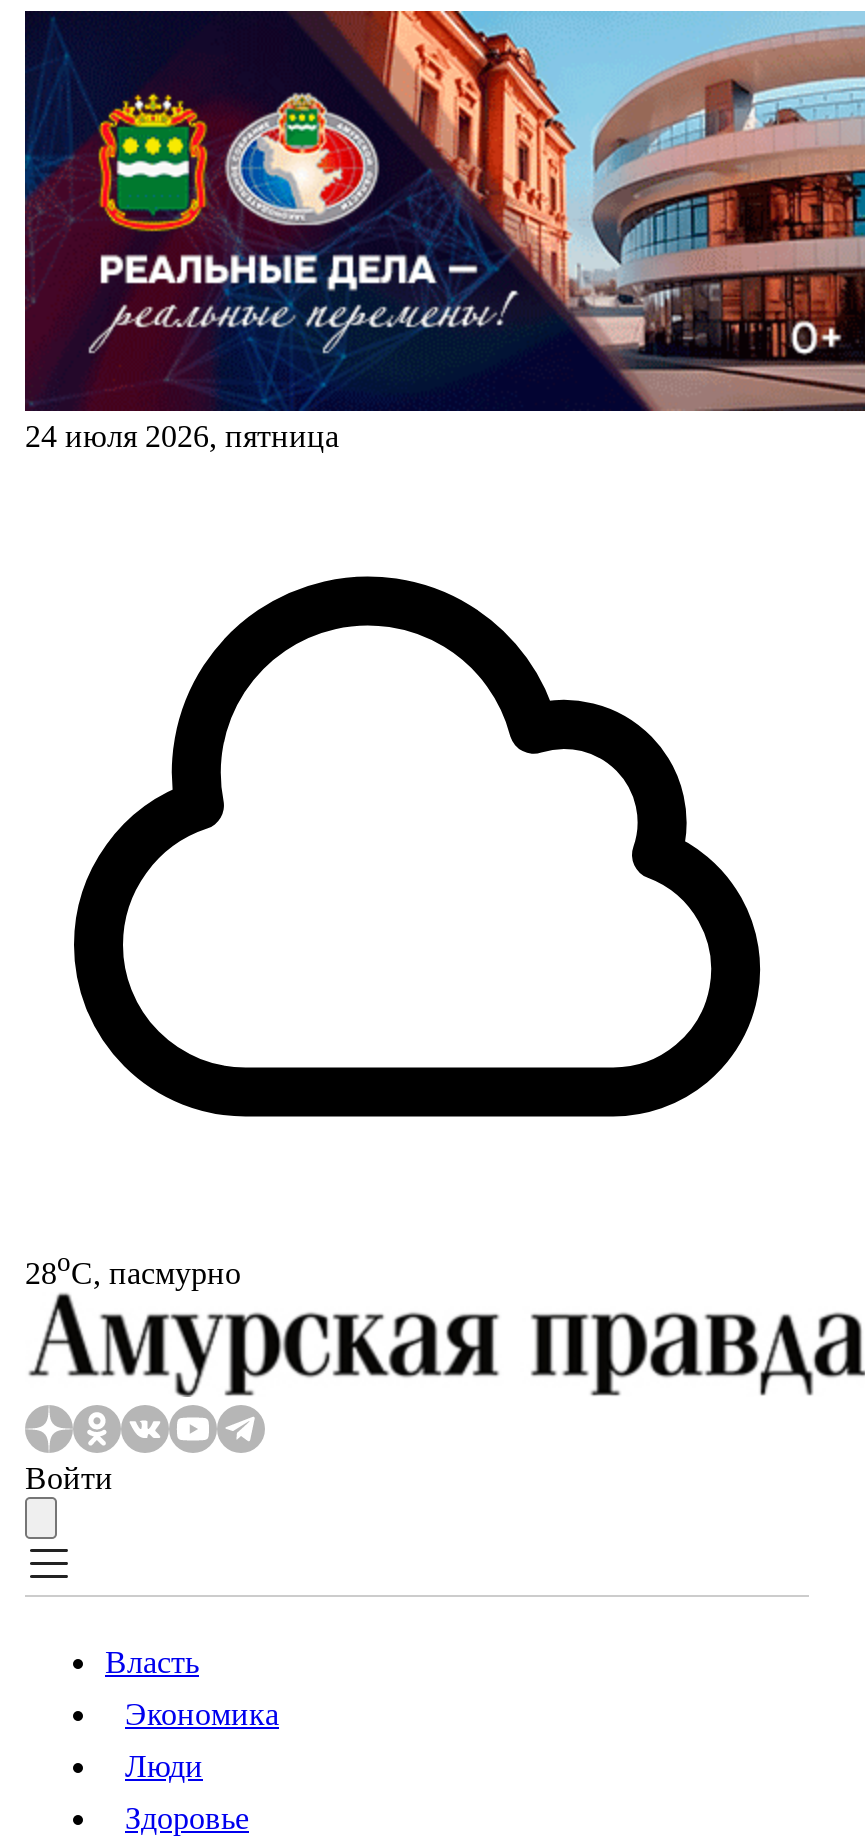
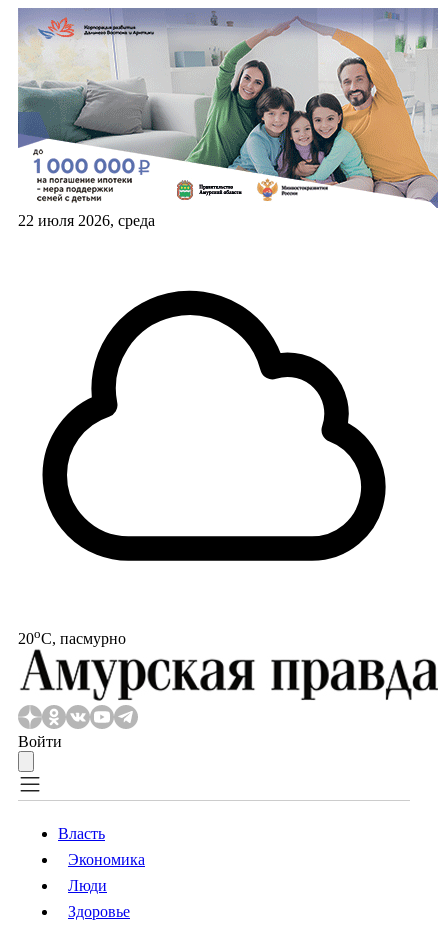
- [image]
- 24 июля 2026, пятница
+ [image]
+ 22 июля 2026, среда

- 28oС, пасмурно
+ 20oС, пасмурно
